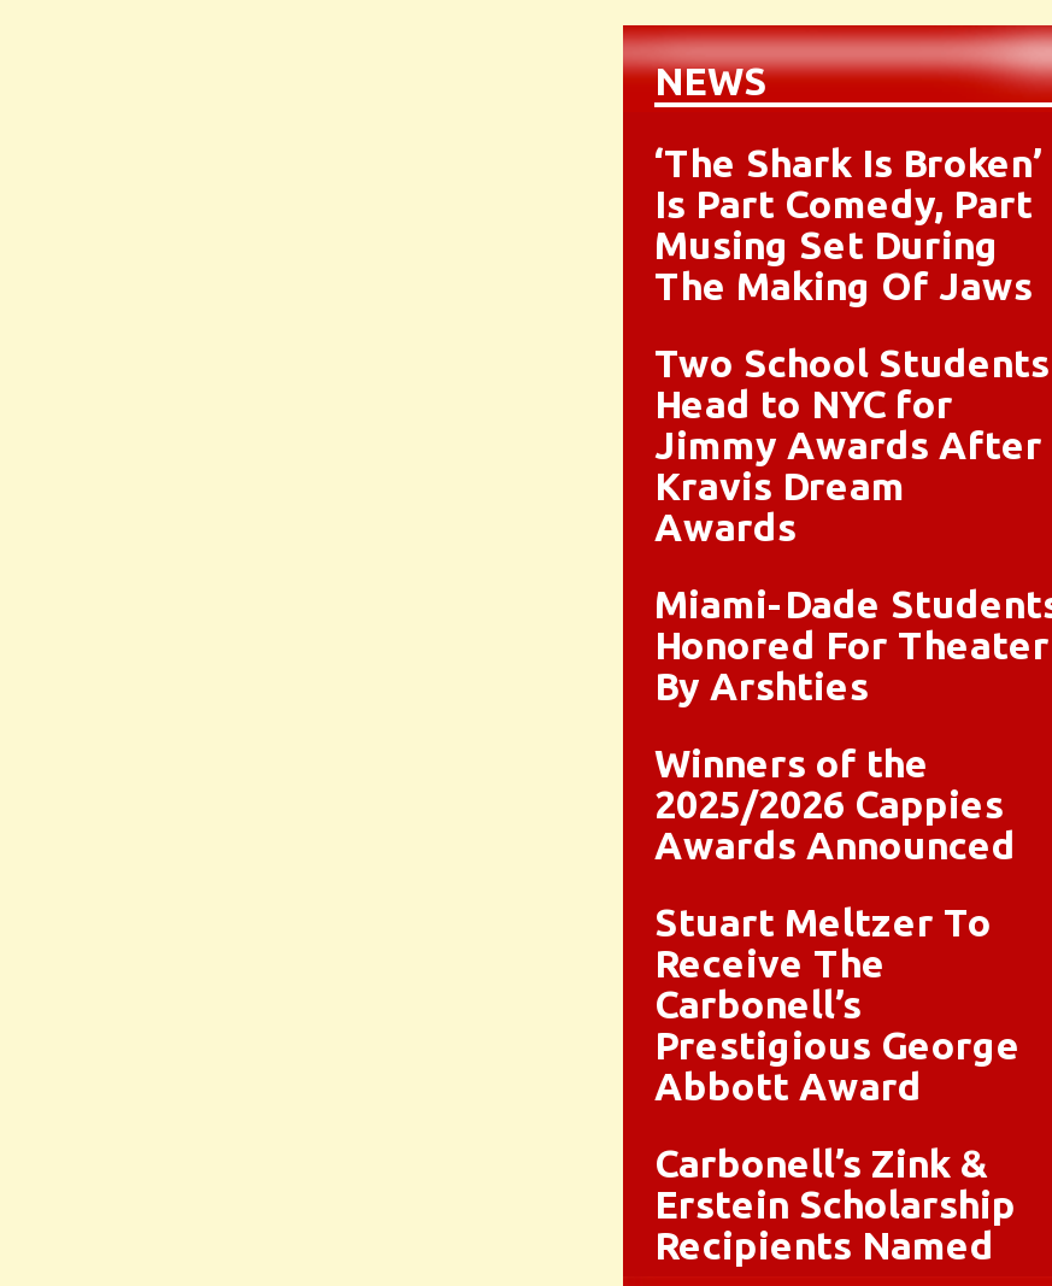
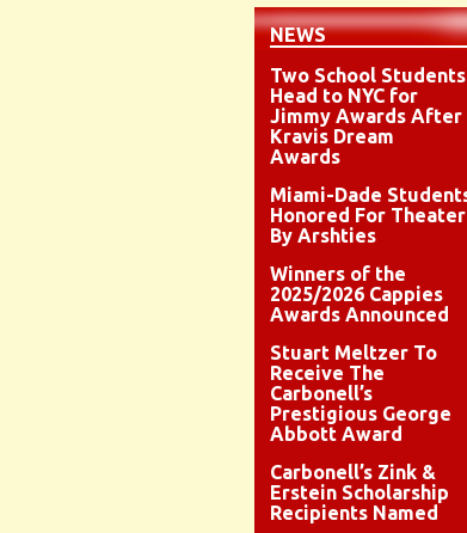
- ‘The Shark Is Broken’
- Is Part Comedy, Part
- Musing Set During
- The Making Of Jaws
